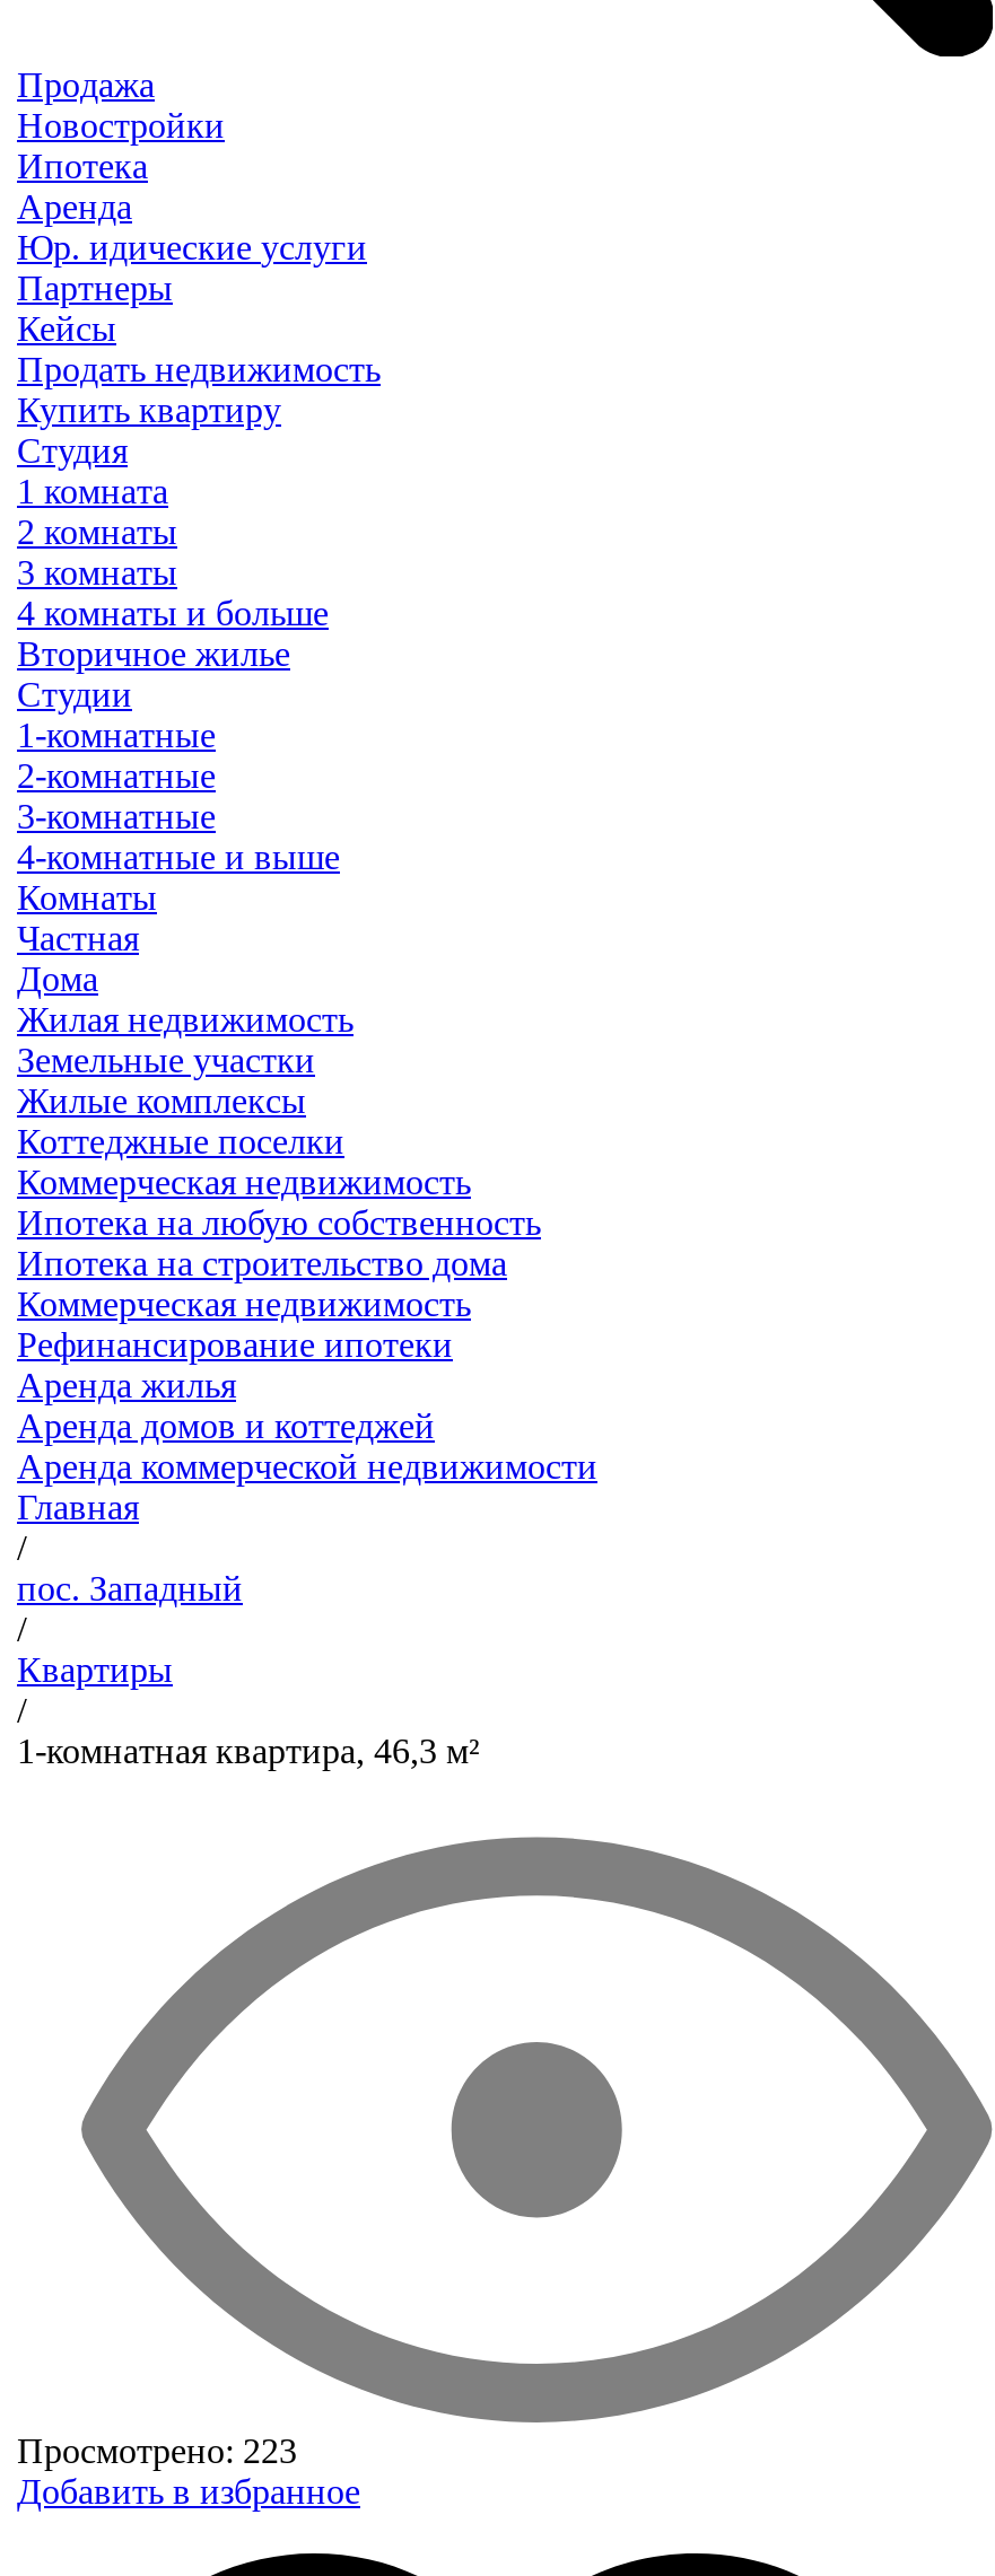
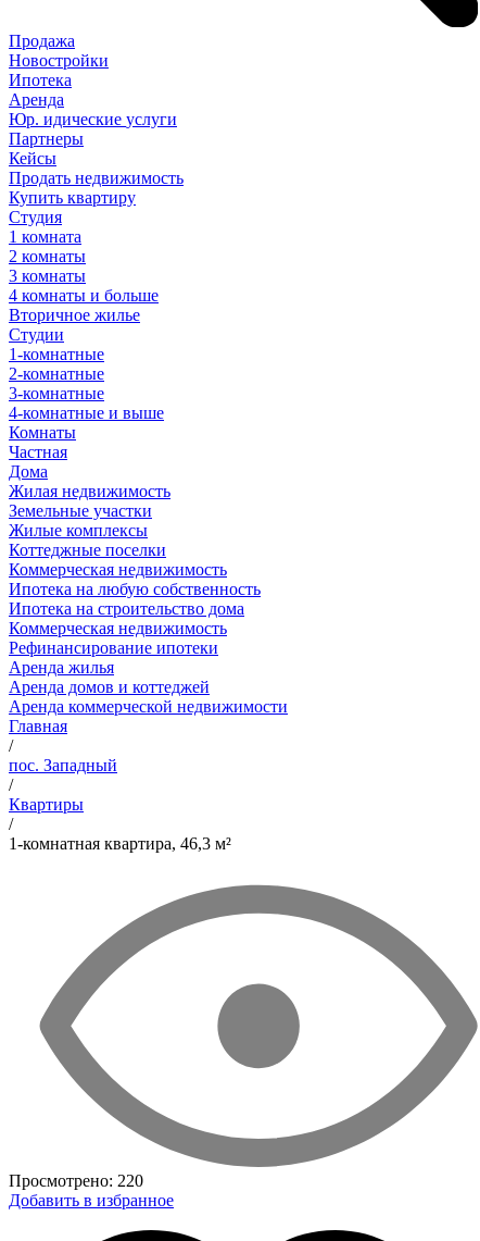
- Просмотрено: 223
+ Просмотрено: 220
